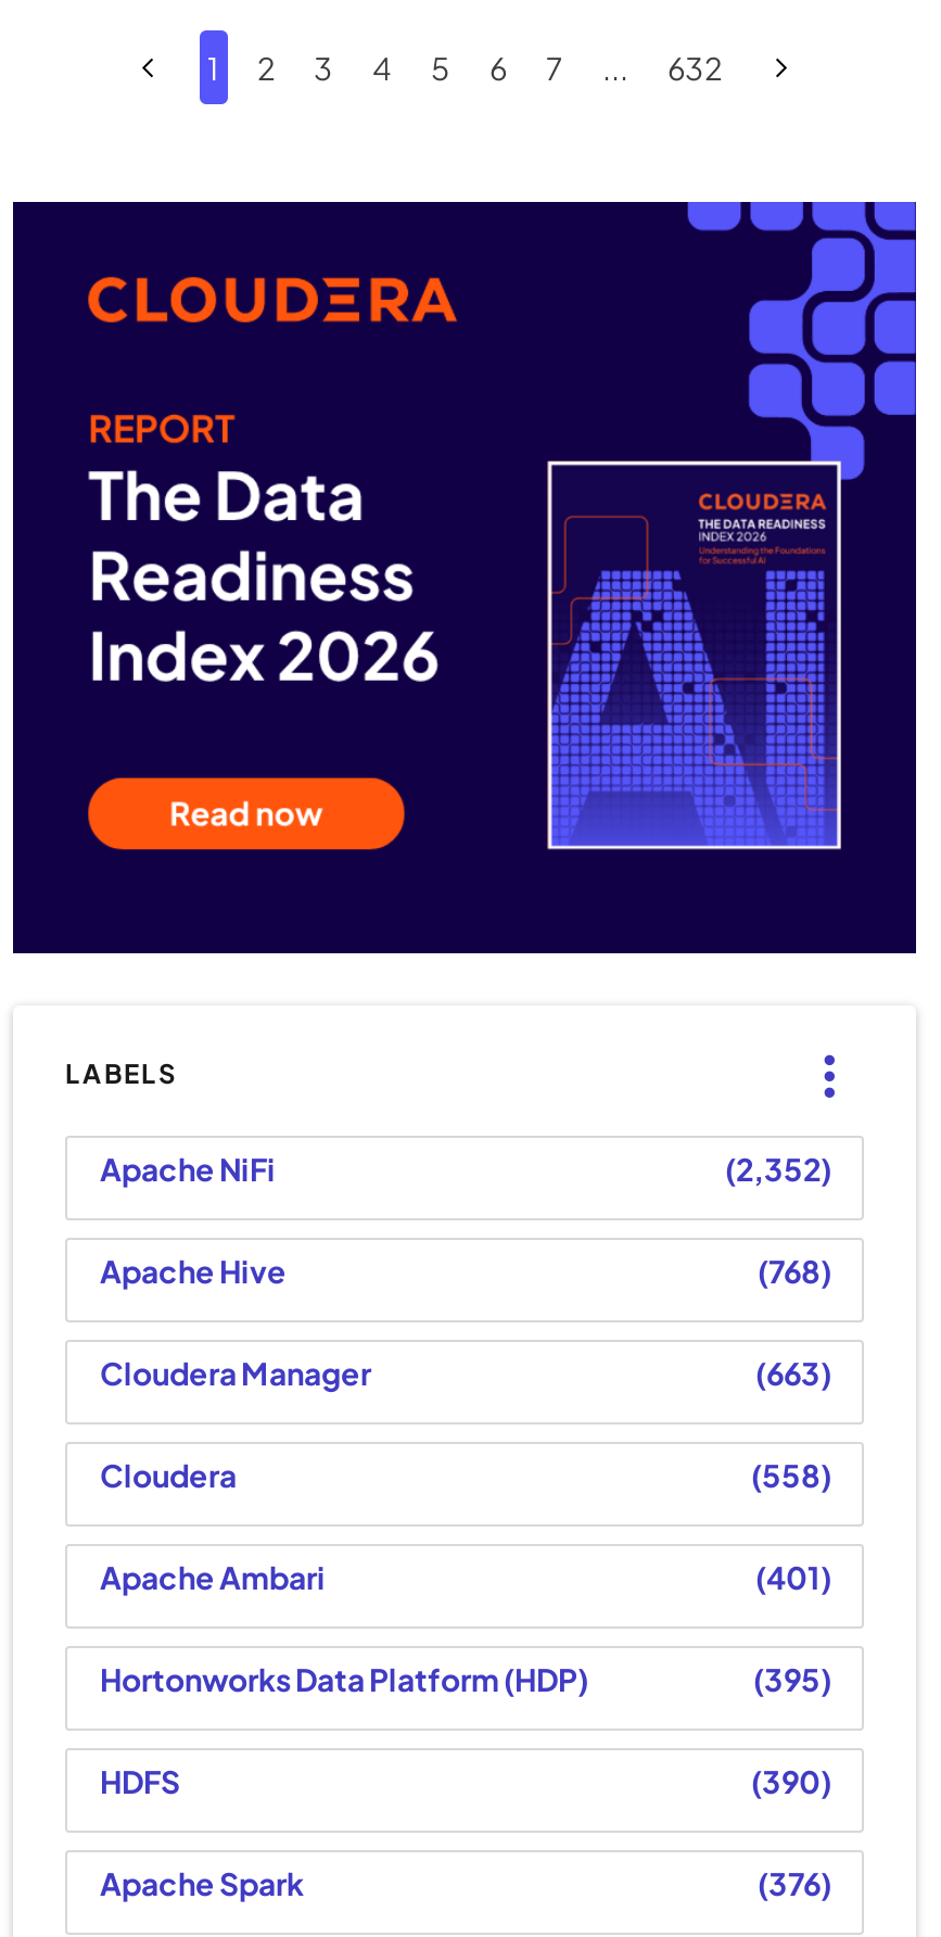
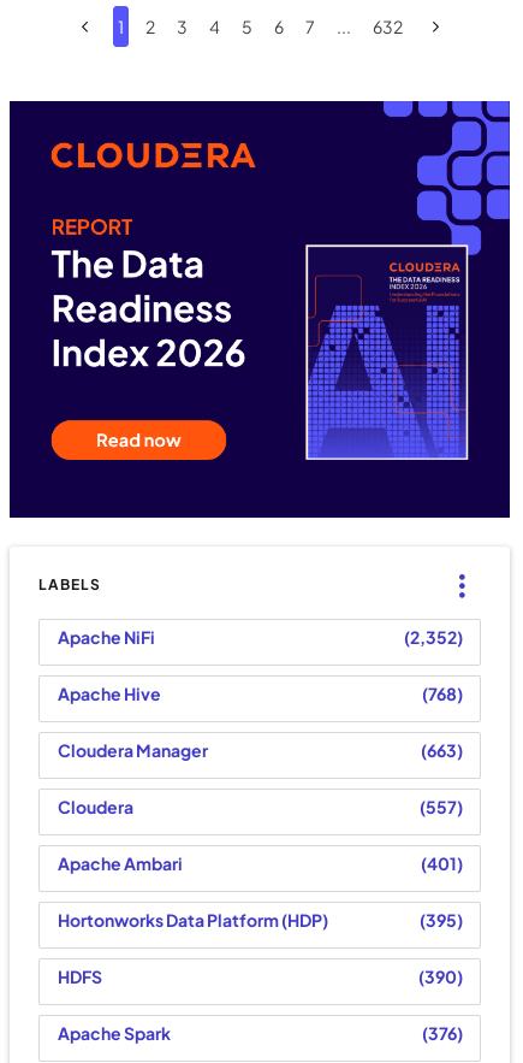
- 558
+ 557
